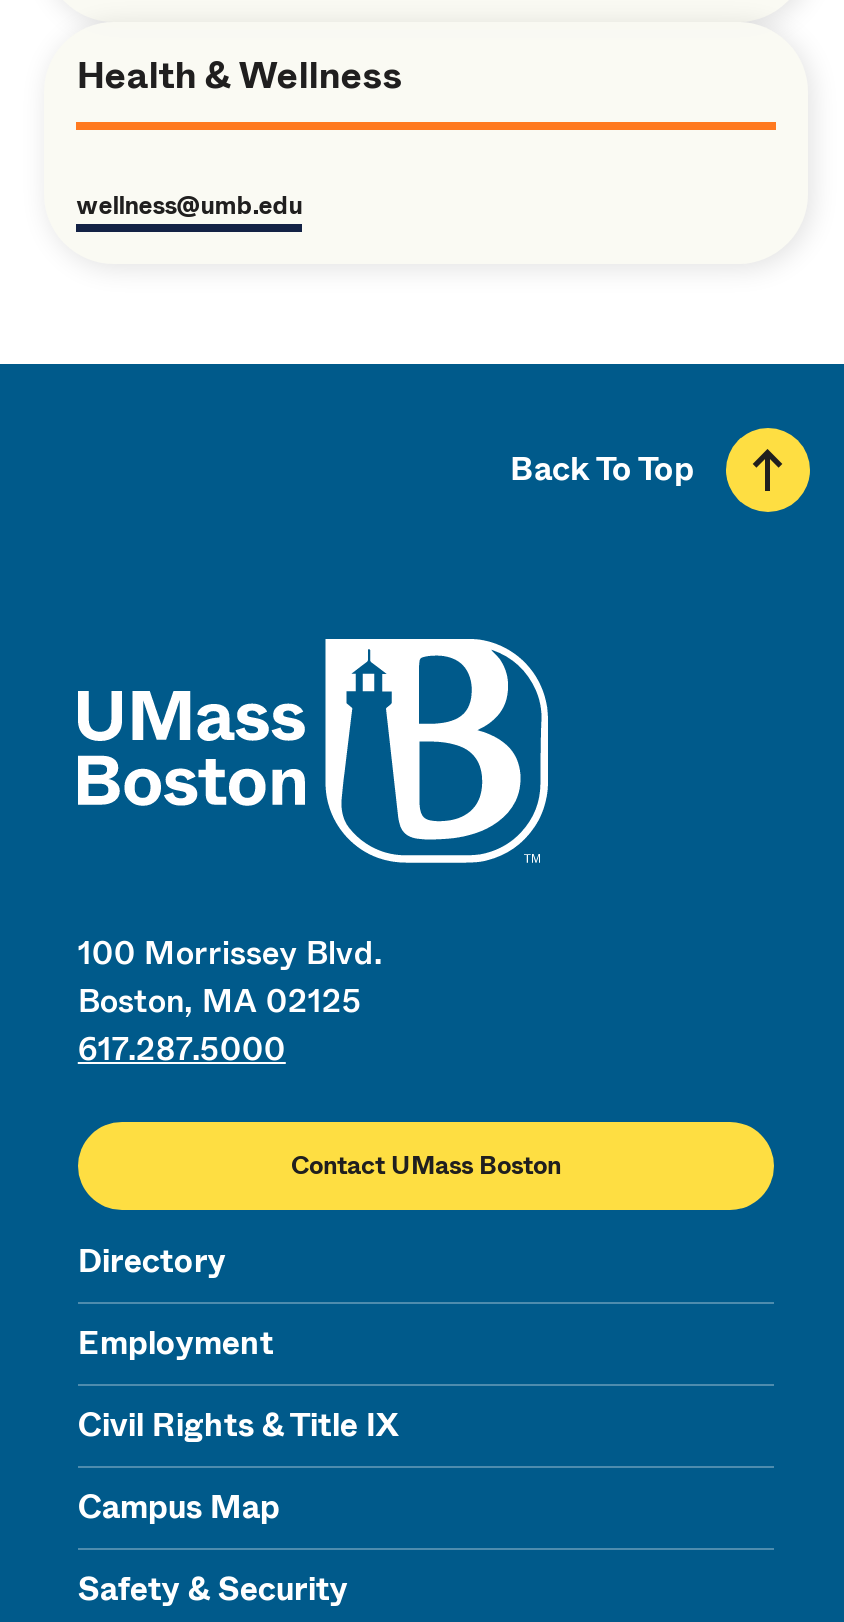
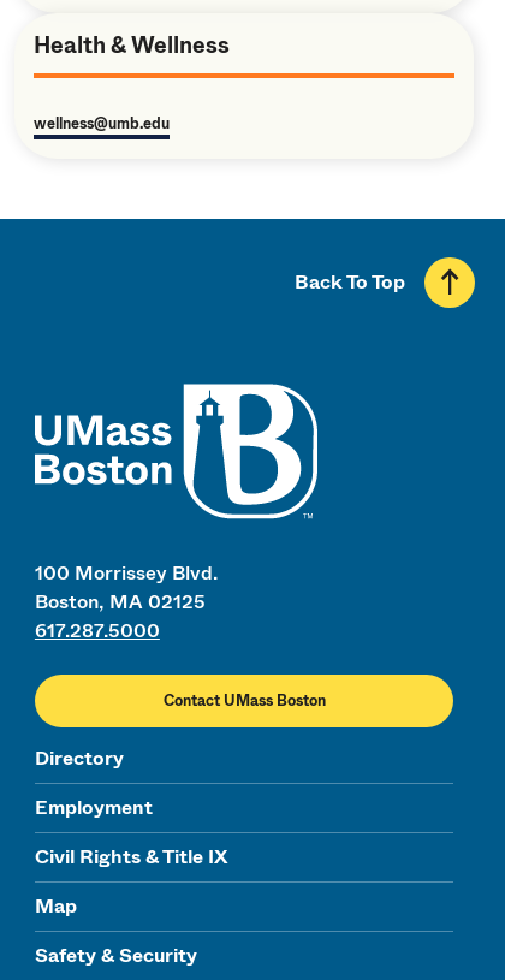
- Campus Map
+ Map
